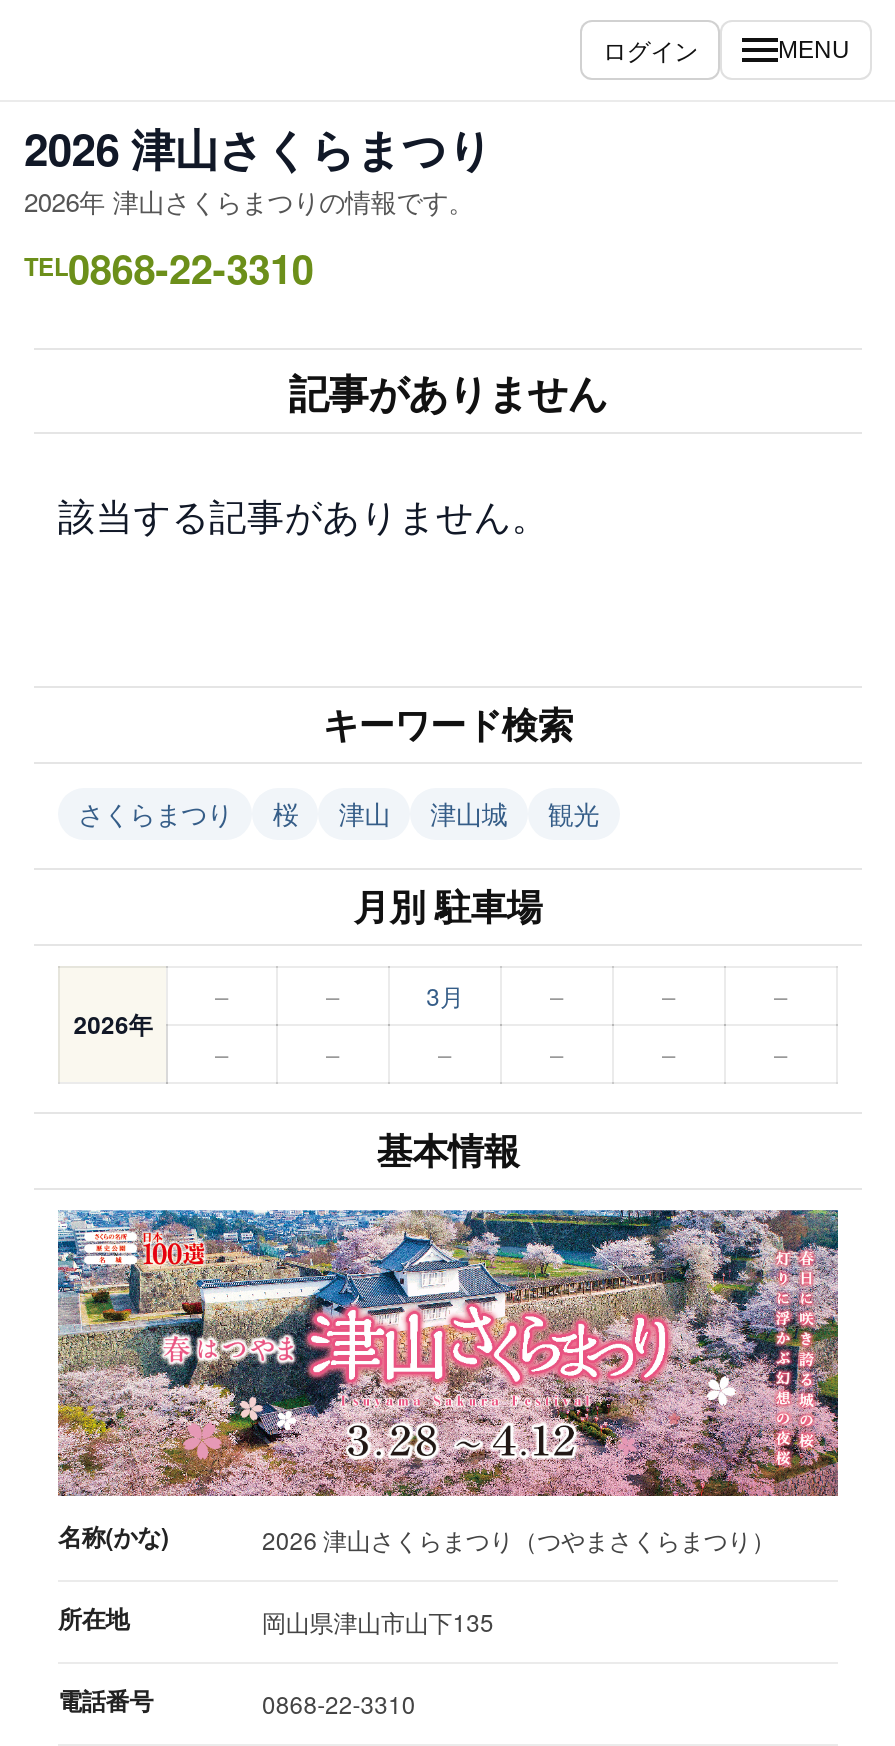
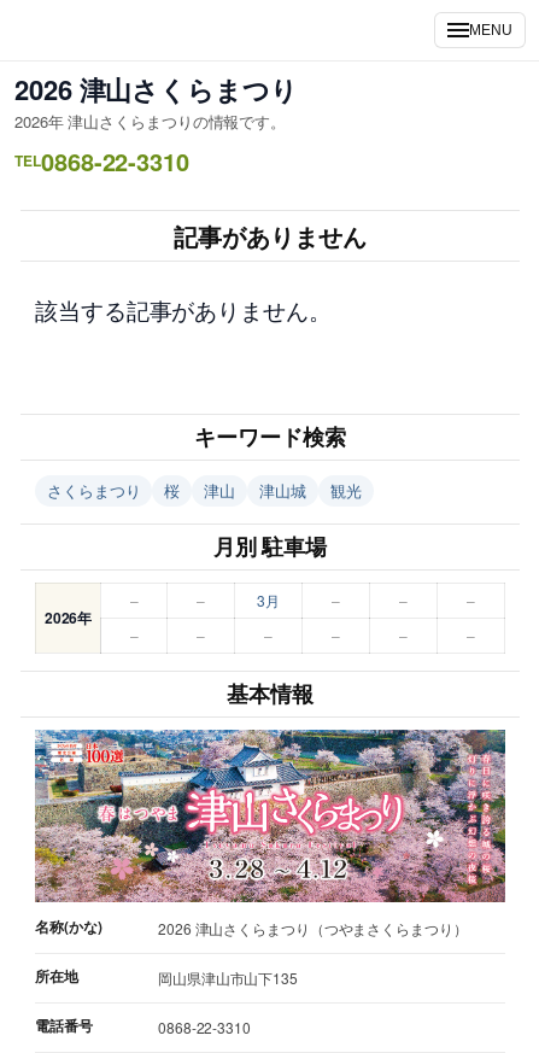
- ログイン
